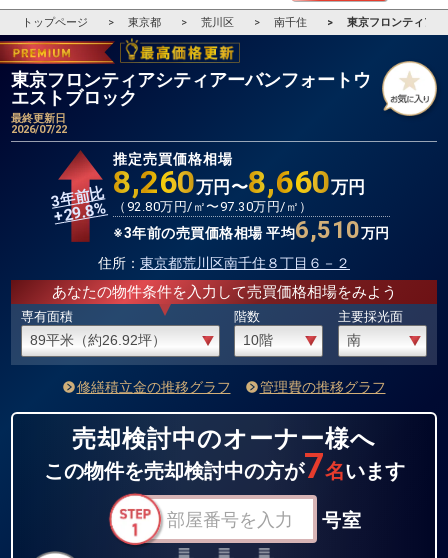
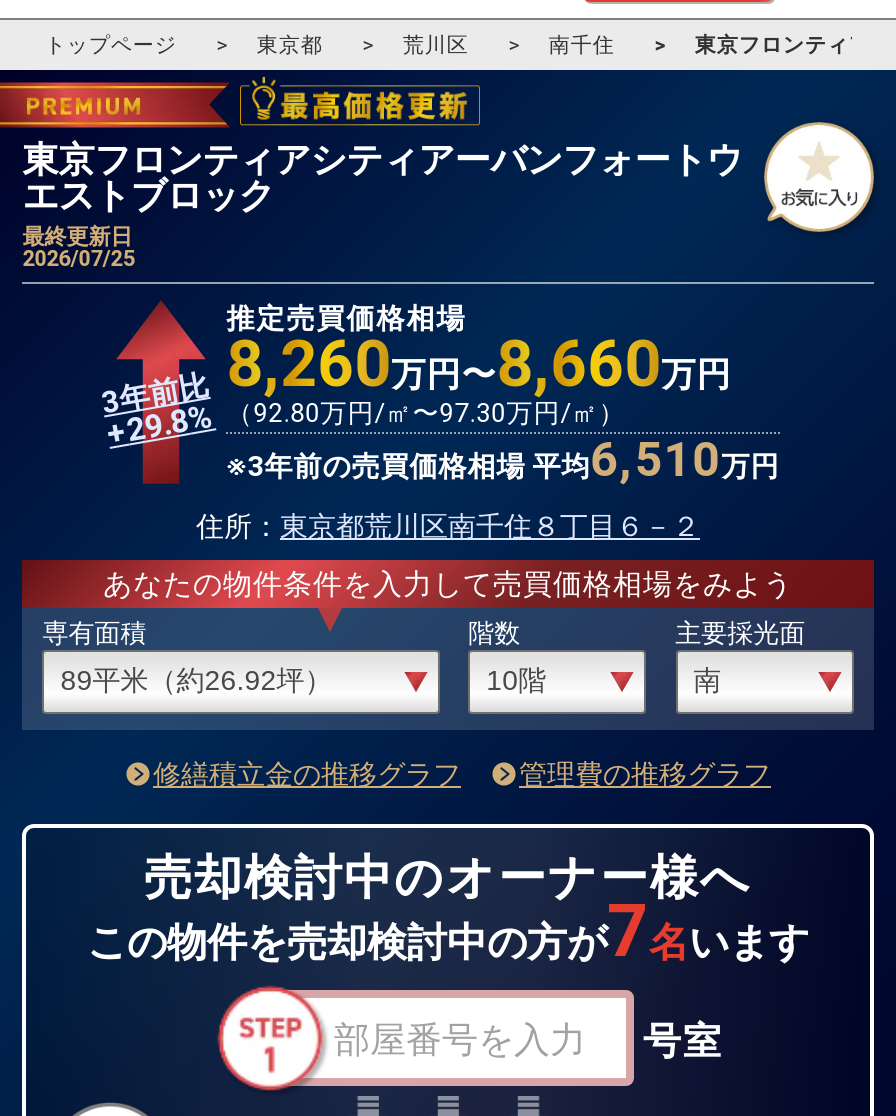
- 2026/07/22
+ 2026/07/25
